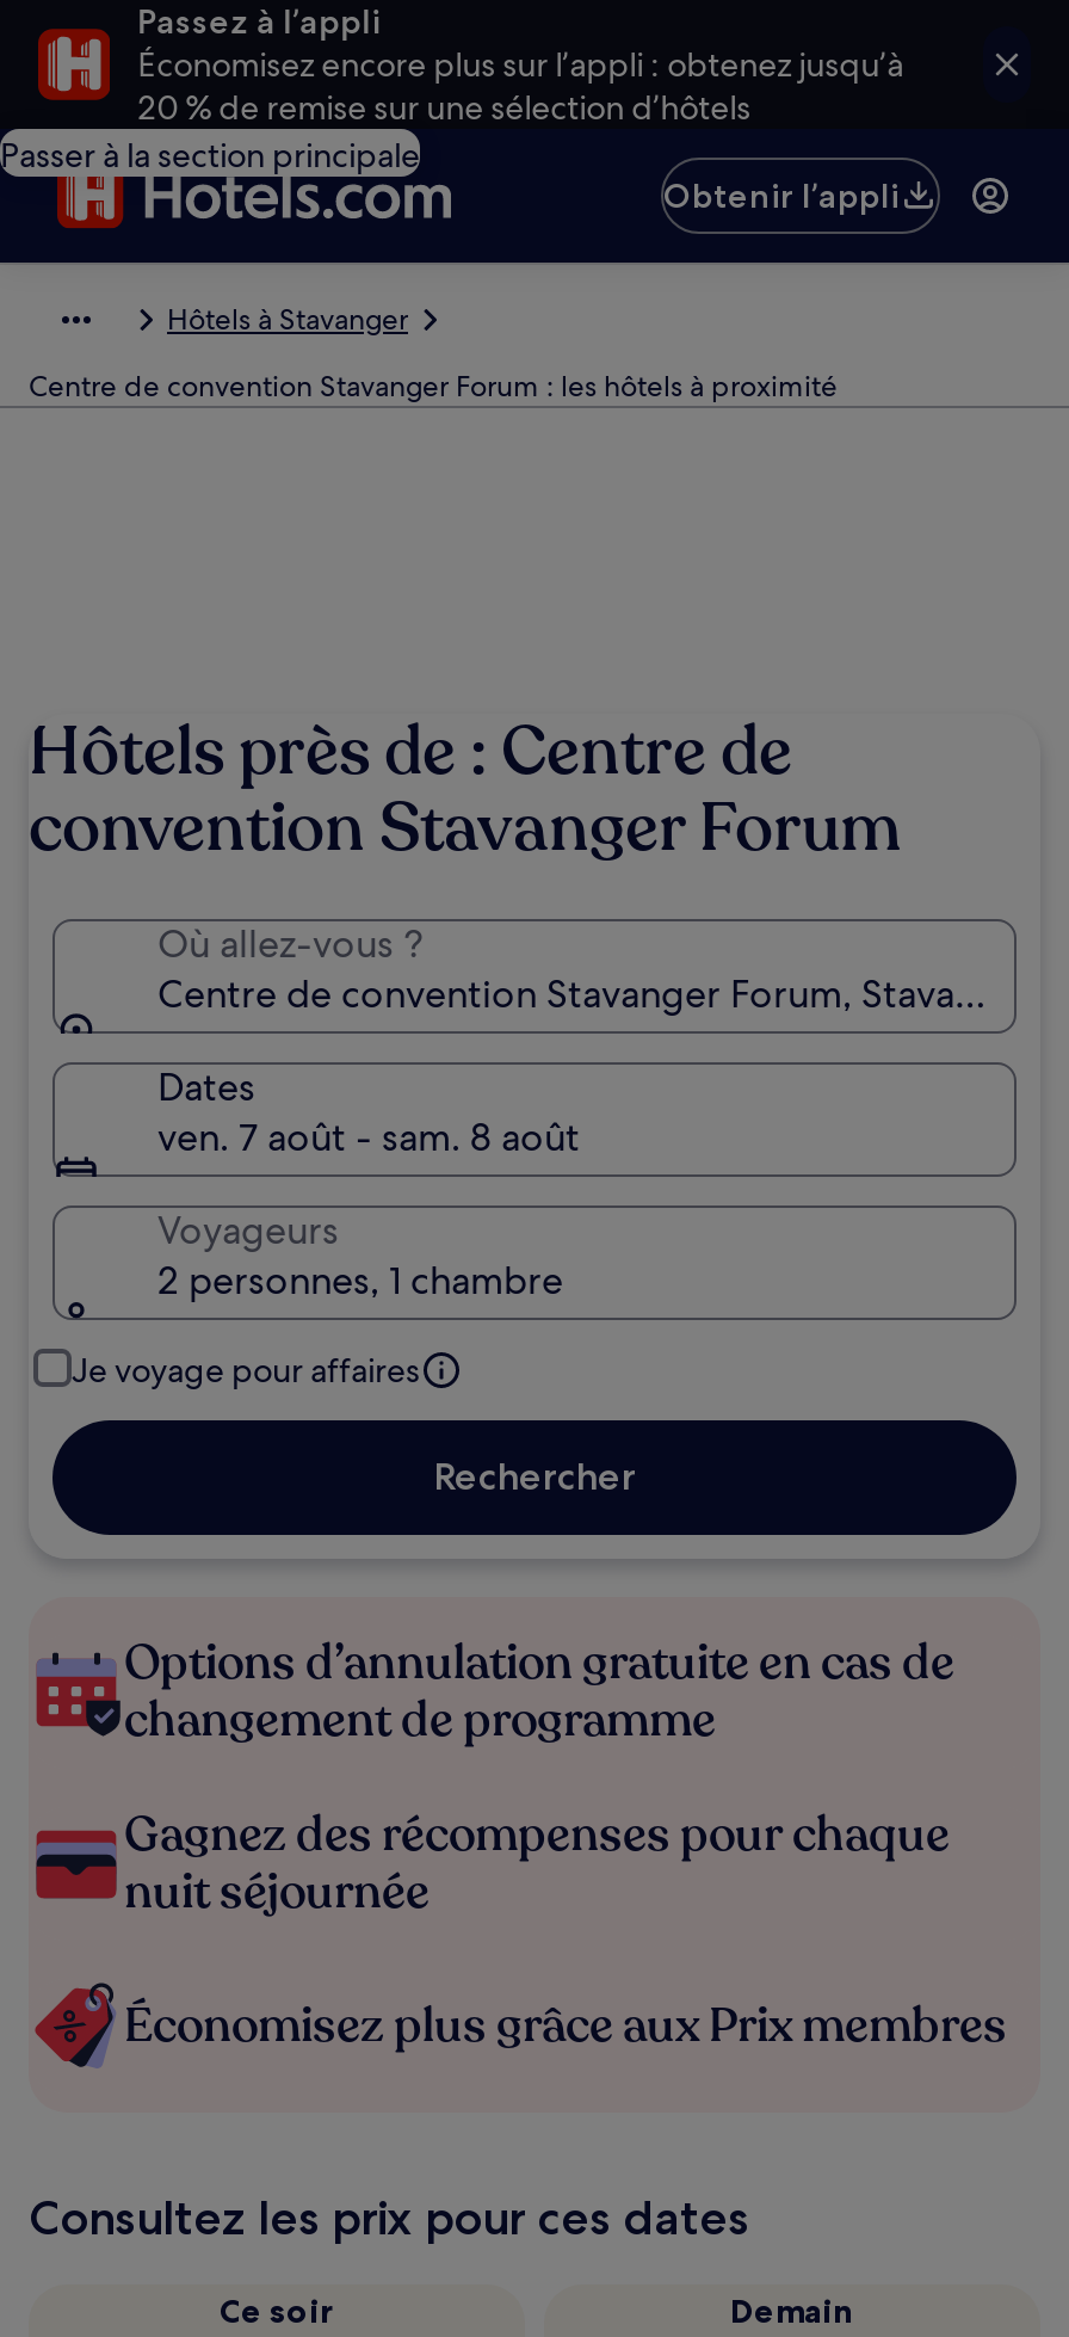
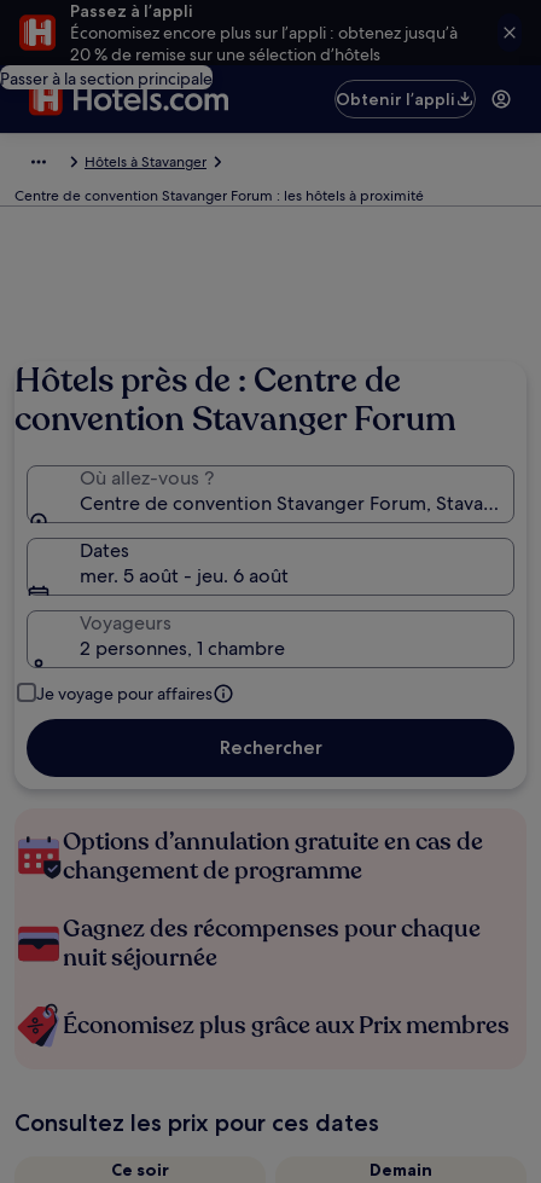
- ven. 7 août - sam. 8 août
+ mer. 5 août - jeu. 6 août
